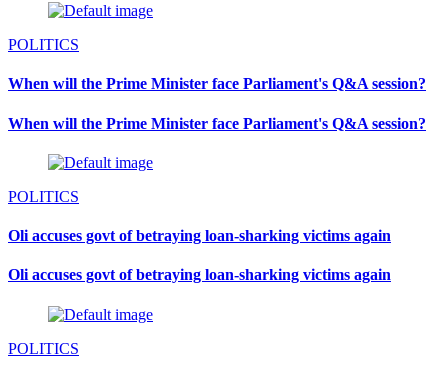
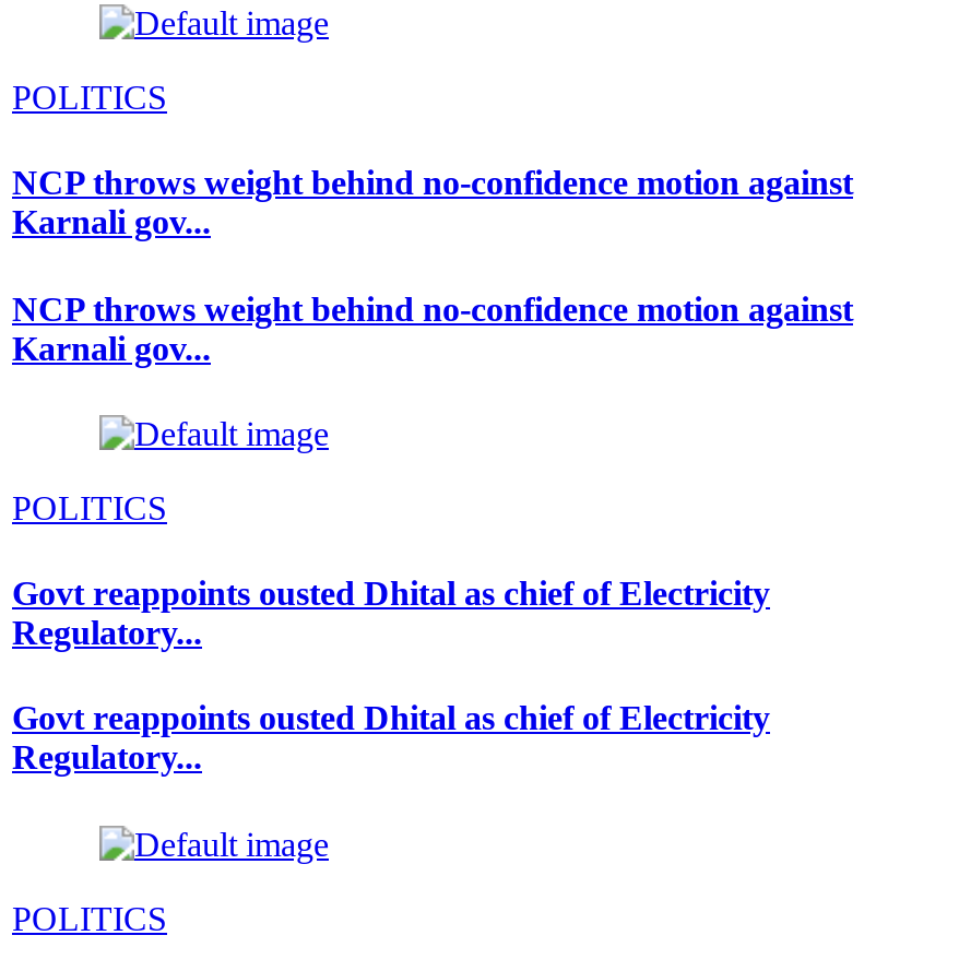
- When will the Prime Minister face Parliament's Q&A session?
+ NCP throws weight behind no-confidence motion against
+ Karnali gov...

- When will the Prime Minister face Parliament's Q&A session?
+ NCP throws weight behind no-confidence motion against
+ Karnali gov...

- Oli accuses govt of betraying loan-sharking victims again
+ Govt reappoints ousted Dhital as chief of Electricity
+ Regulatory...

- Oli accuses govt of betraying loan-sharking victims again
+ Govt reappoints ousted Dhital as chief of Electricity
+ Regulatory...
